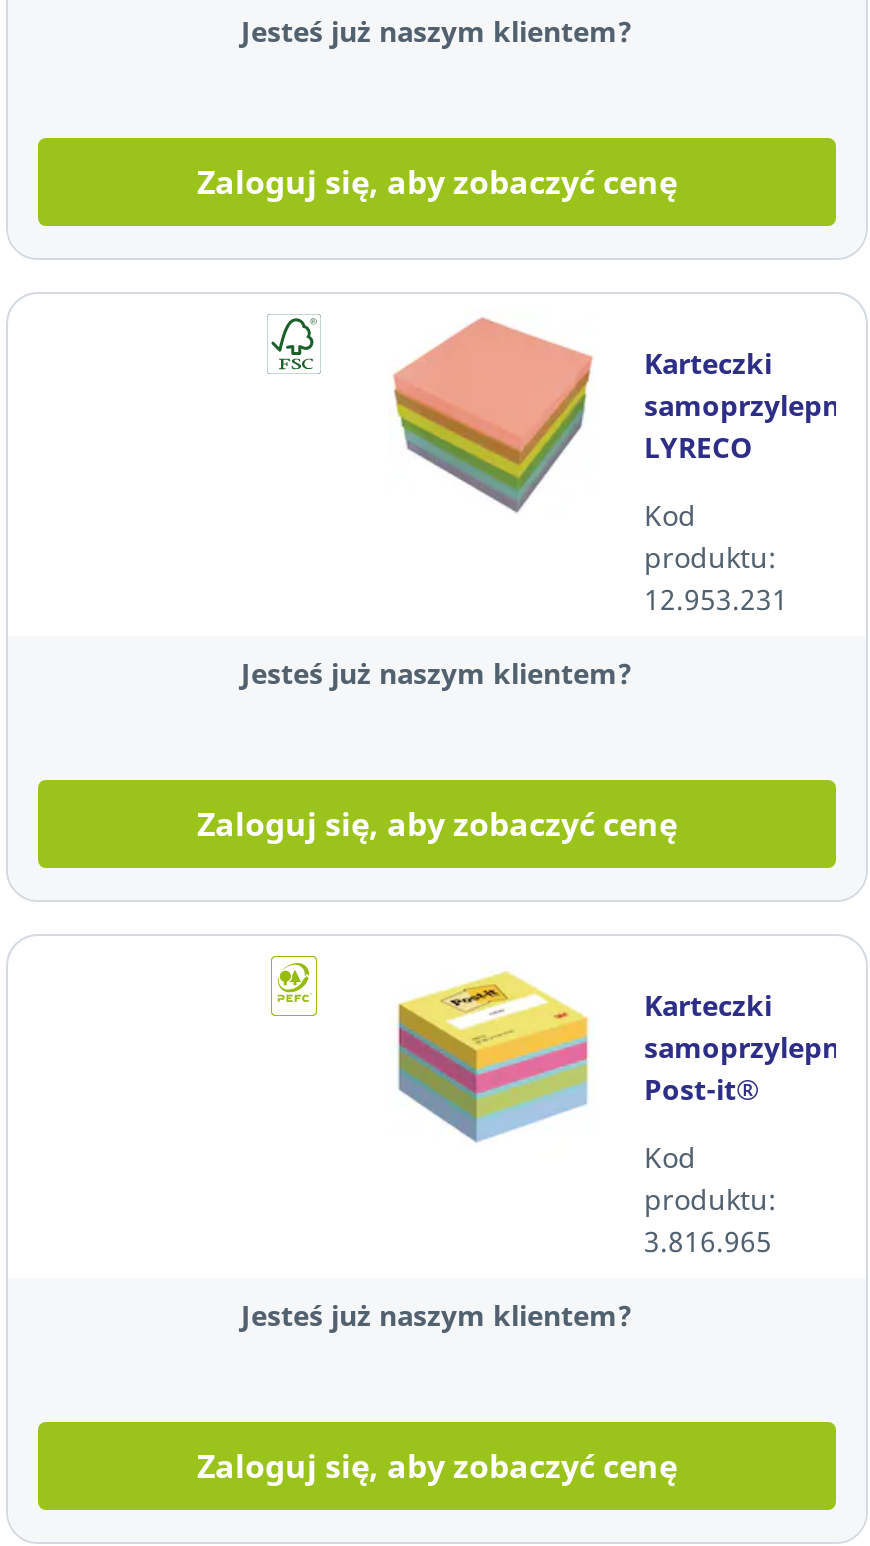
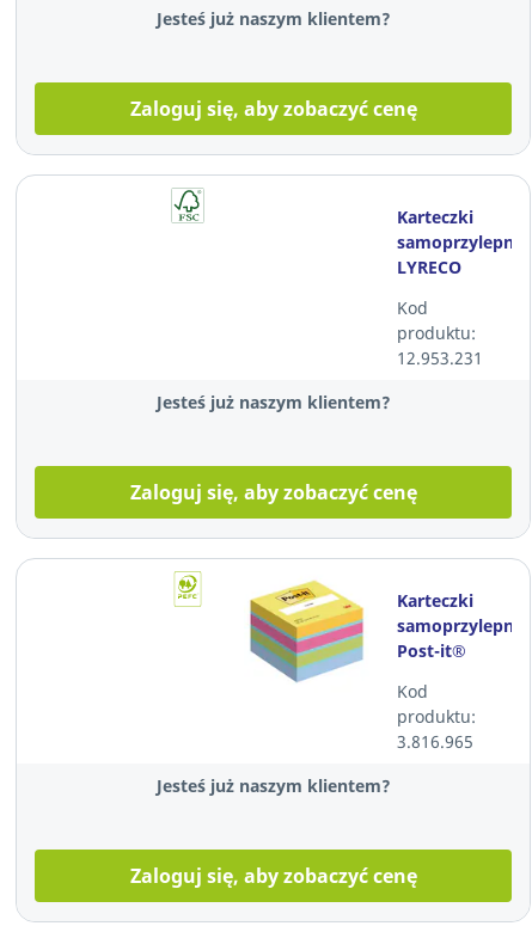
- [image]
